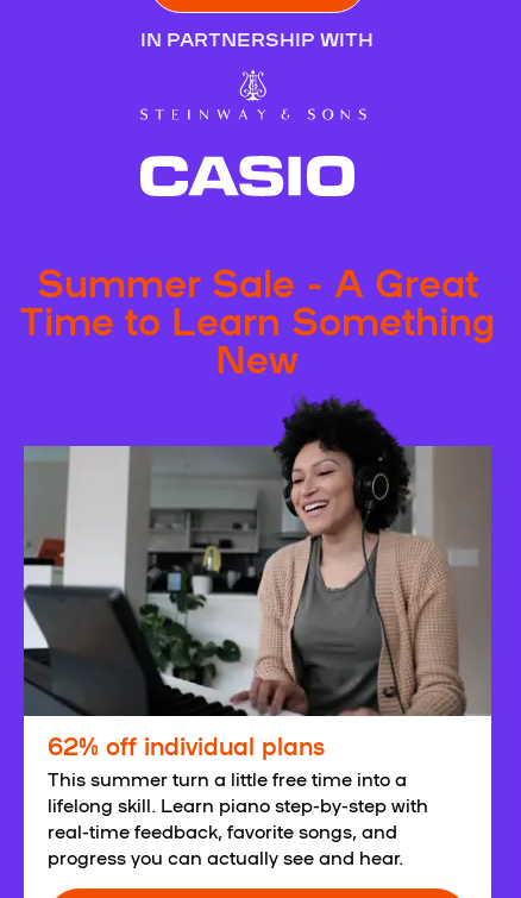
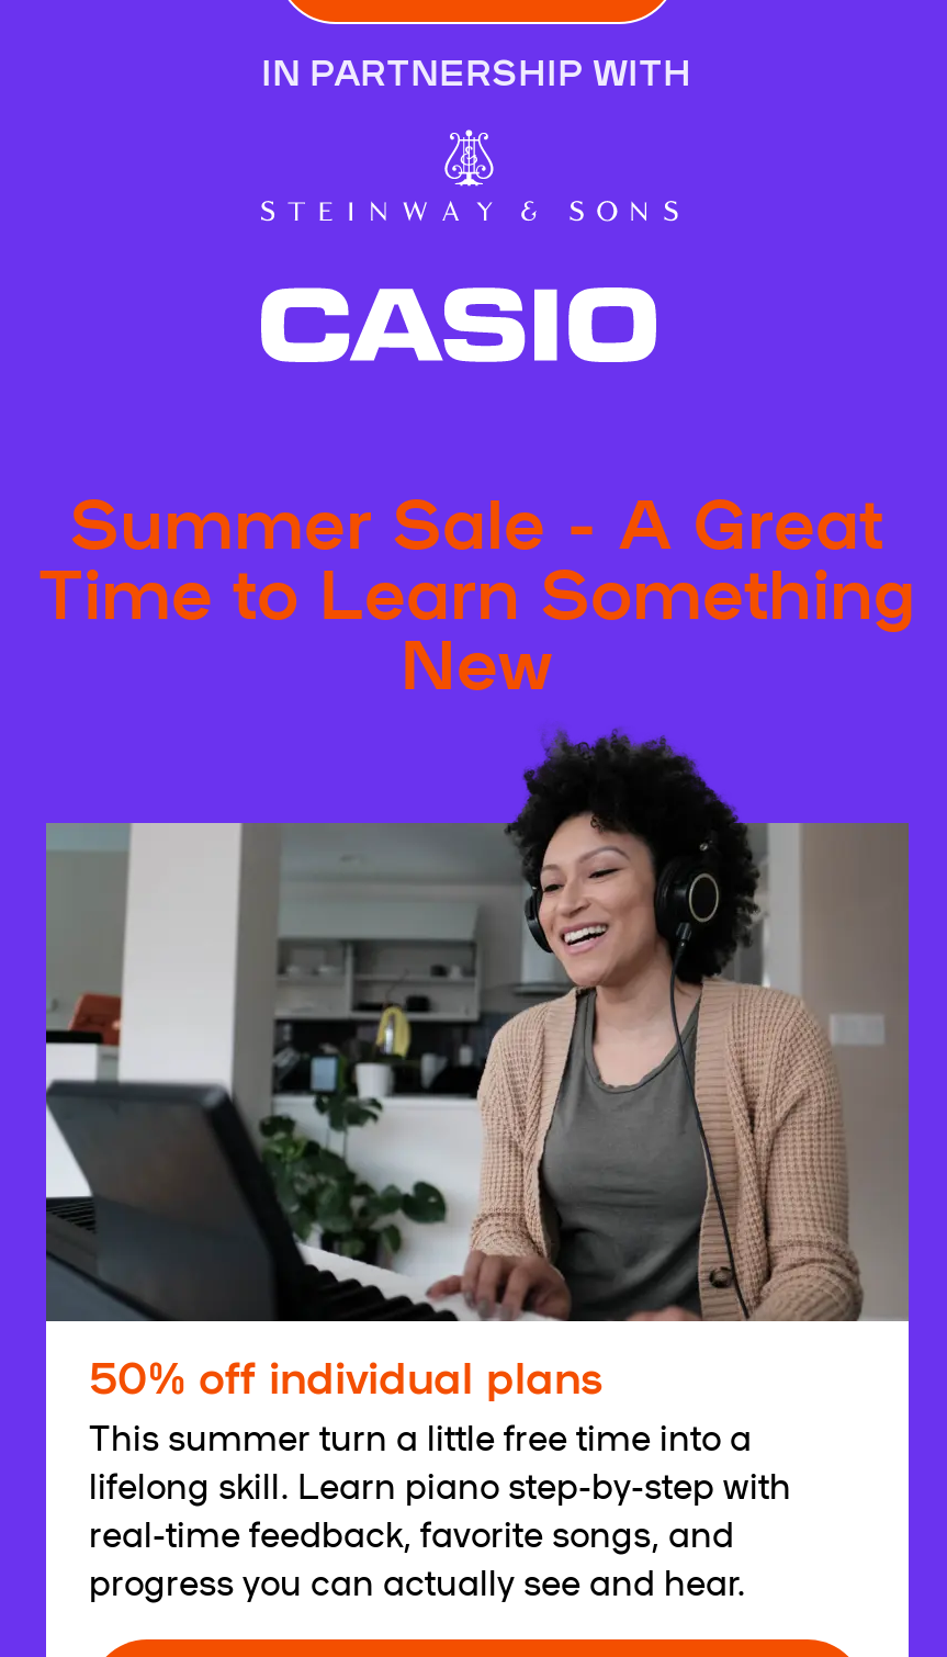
- 62% off individual plans
+ 50% off individual plans
